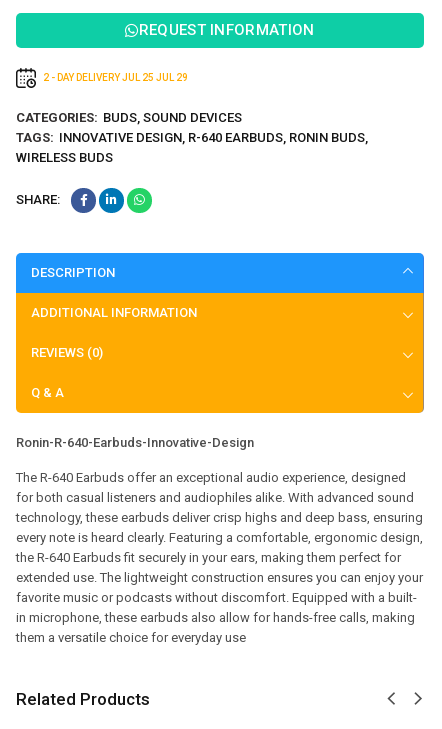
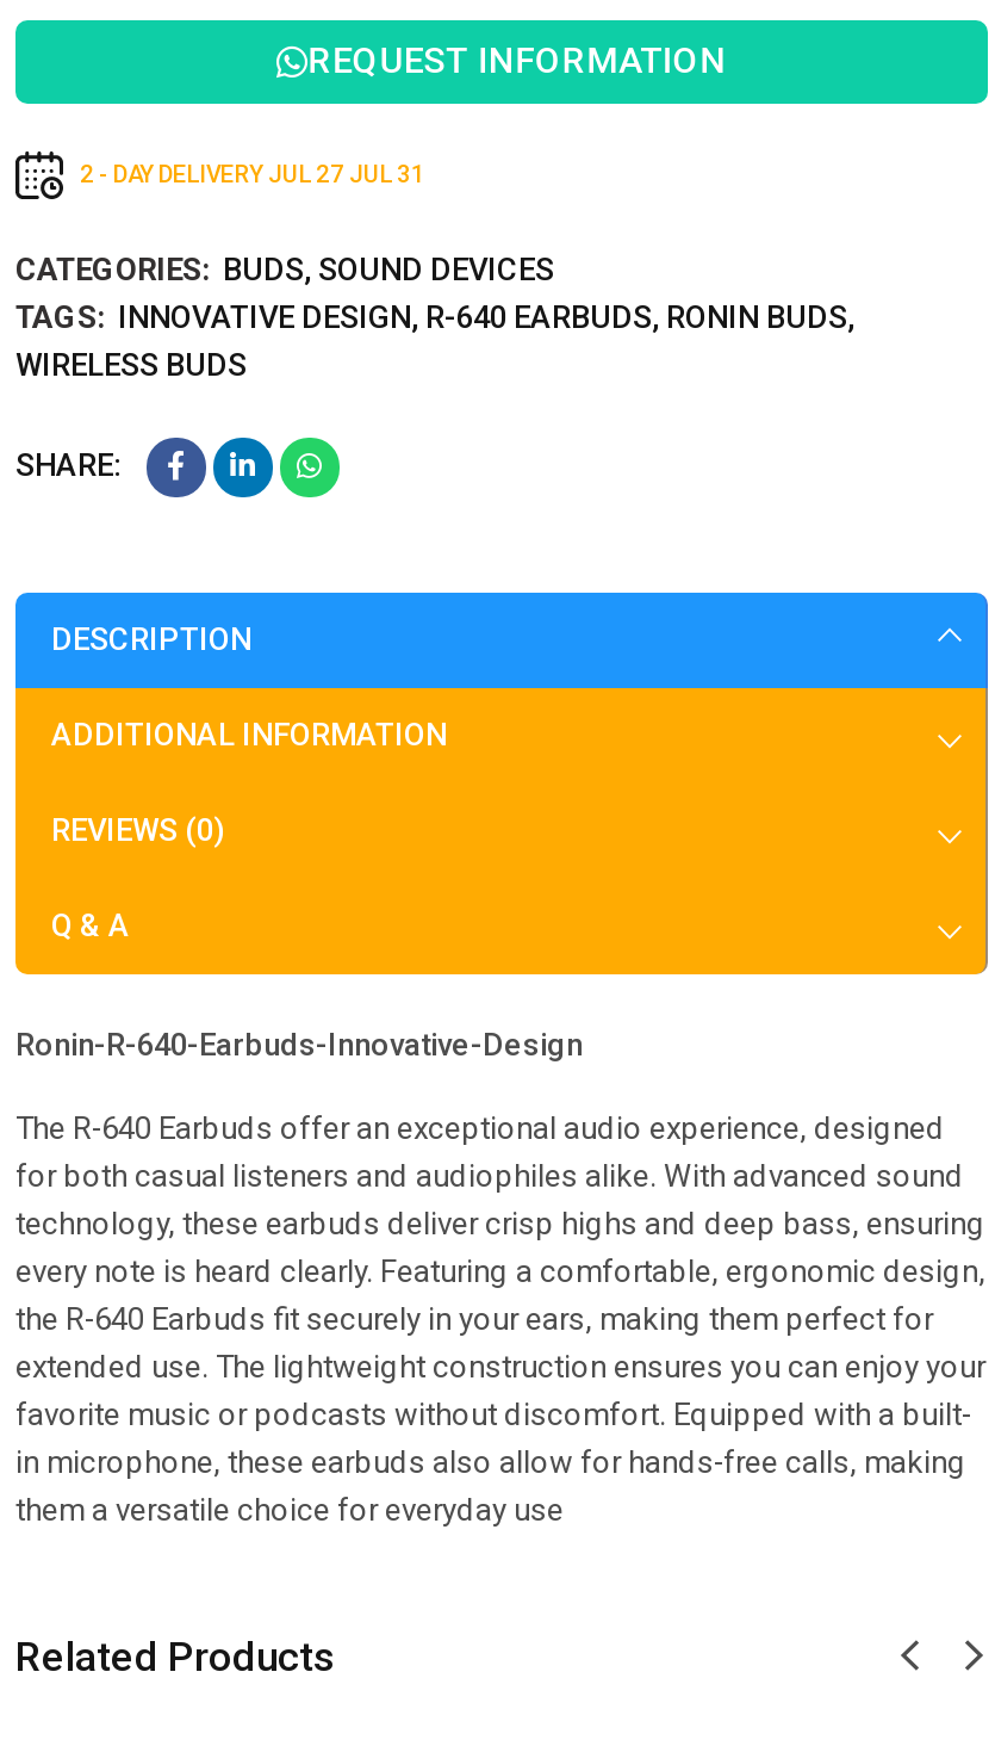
- 2 - DAY DELIVERY JUL 25 JUL 29
+ 2 - DAY DELIVERY JUL 27 JUL 31
